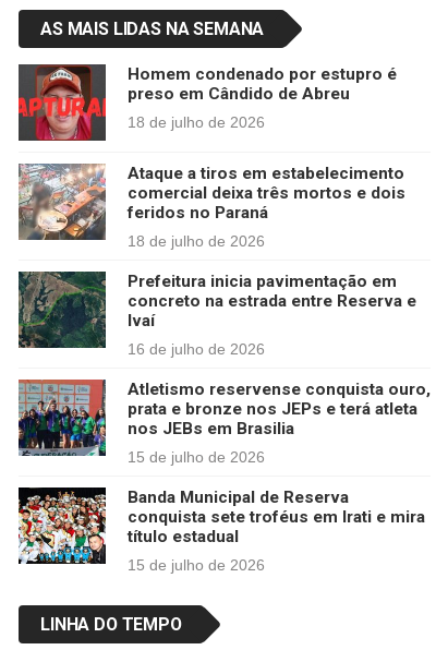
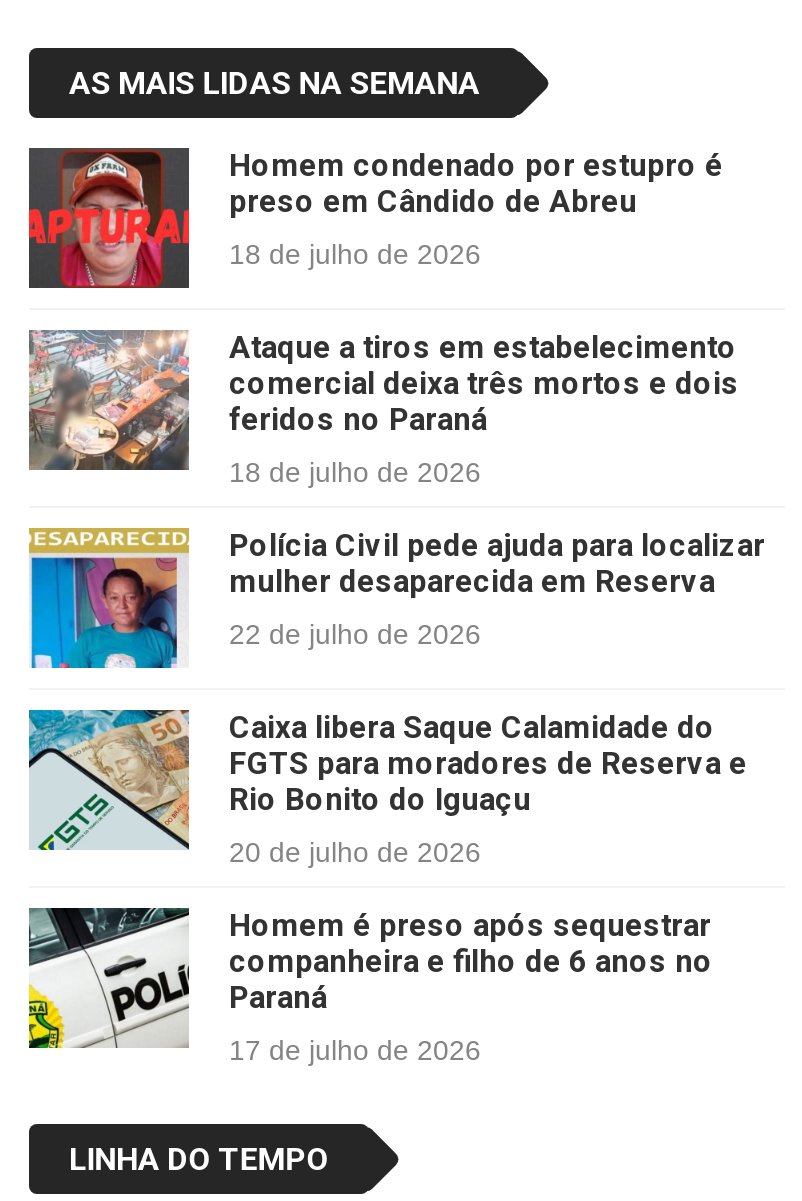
- [image]
- Prefeitura inicia pavimentação em
- concreto na estrada entre Reserva e
- Ivaí
+ [image]
+ Polícia Civil pede ajuda para localizar
+ mulher desaparecida em Reserva

- 16 de julho de 2026
+ 22 de julho de 2026

- [image]
- Atletismo reservense conquista ouro,
- prata e bronze nos JEPs e terá atleta
- nos JEBs em Brasilia
+ [image]
+ Caixa libera Saque Calamidade do
+ FGTS para moradores de Reserva e
+ Rio Bonito do Iguaçu

- 15 de julho de 2026
+ 20 de julho de 2026

- [image]
- Banda Municipal de Reserva
- conquista sete troféus em Irati e mira
- título estadual
+ [image]
+ Homem é preso após sequestrar
+ companheira e filho de 6 anos no
+ Paraná

- 15 de julho de 2026
+ 17 de julho de 2026
